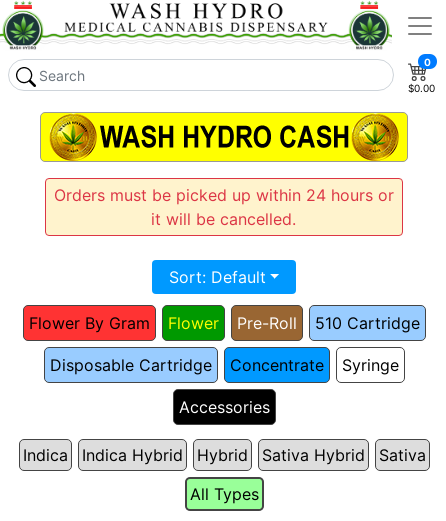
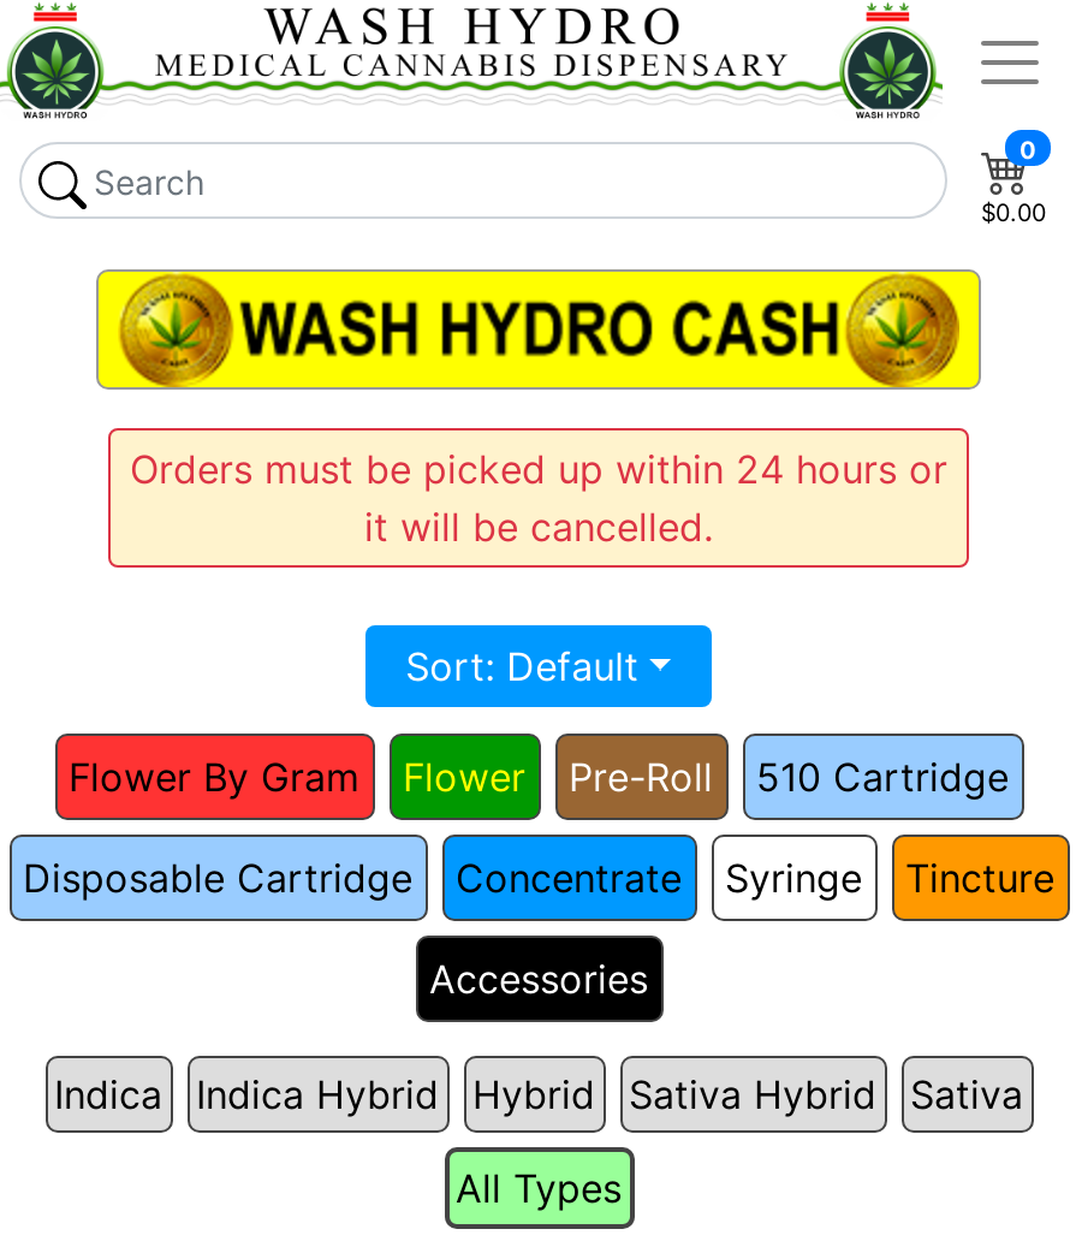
+ Tincture
